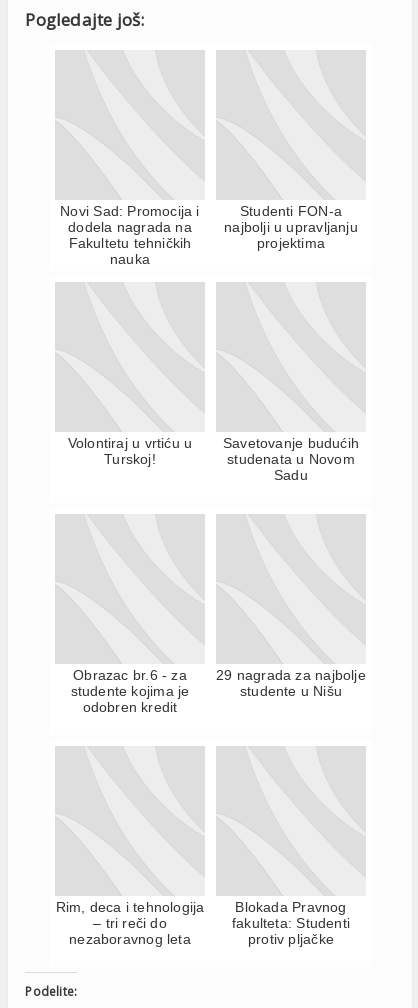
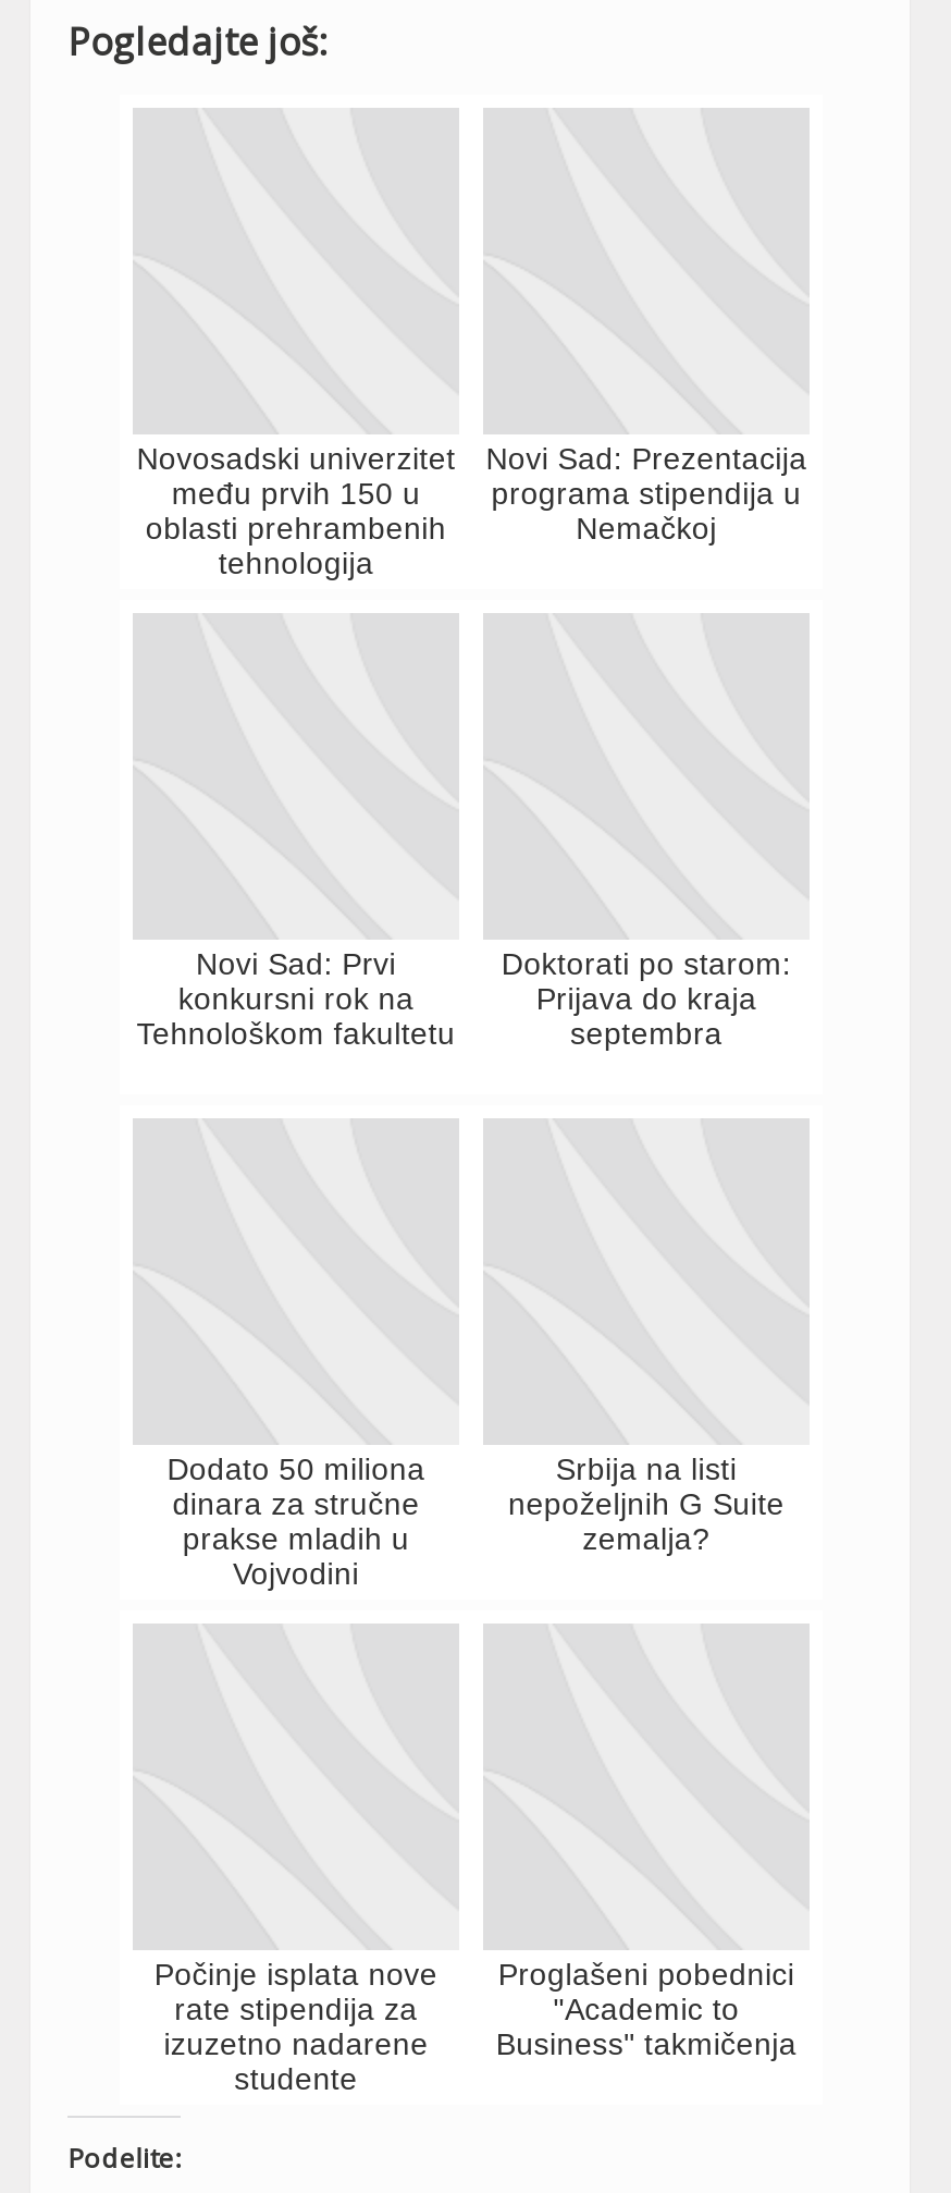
- Novi Sad: Promocija i
- dodela nagrada na
- Fakultetu tehničkih
- nauka
+ Novosadski univerzitet
+ među prvih 150 u
+ oblasti prehrambenih
+ tehnologija

- Studenti FON-a
- najbolji u upravljanju
- projektima
+ Novi Sad: Prezentacija
+ programa stipendija u
+ Nemačkoj

- Volontiraj u vrtiću u
- Turskoj!
+ Novi Sad: Prvi
+ konkursni rok na
+ Tehnološkom fakultetu

- Savetovanje budućih
- studenata u Novom
- Sadu
+ Doktorati po starom:
+ Prijava do kraja
+ septembra

- Obrazac br.6 - za
- studente kojima je
- odobren kredit
+ Dodato 50 miliona
+ dinara za stručne
+ prakse mladih u
+ Vojvodini

- 29 nagrada za najbolje
- studente u Nišu
+ Srbija na listi
+ nepoželjnih G Suite
+ zemalja?

- Rim, deca i tehnologija
- – tri reči do
- nezaboravnog leta
+ Počinje isplata nove
+ rate stipendija za
+ izuzetno nadarene
+ studente

- Blokada Pravnog
- fakulteta: Studenti
- protiv pljačke
+ Proglašeni pobednici
+ "Academic to
+ Business" takmičenja
